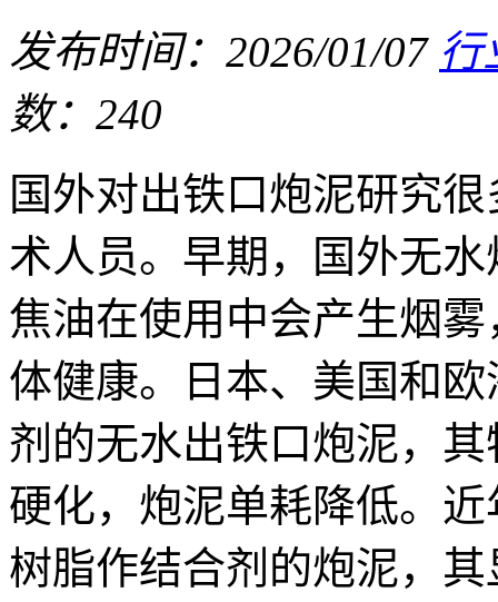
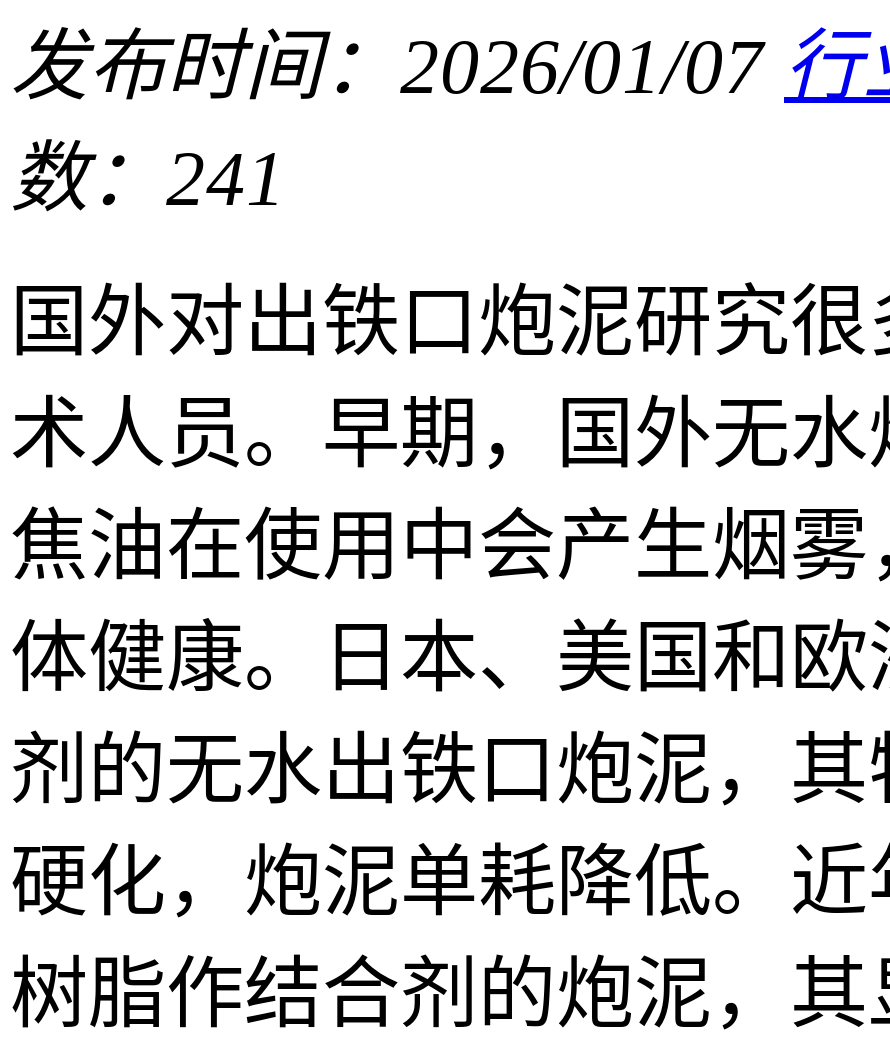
- 数：240
+ 数：241
